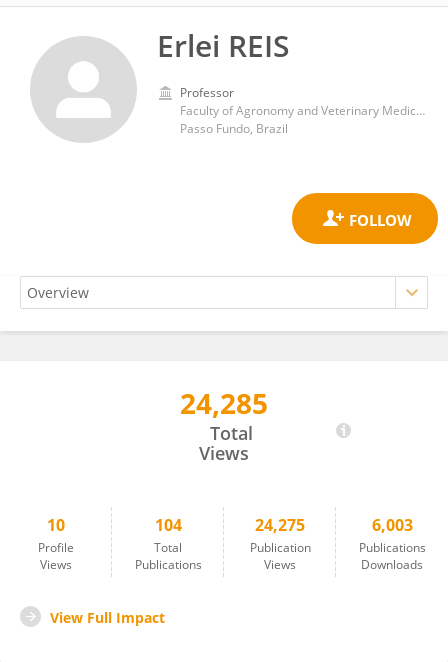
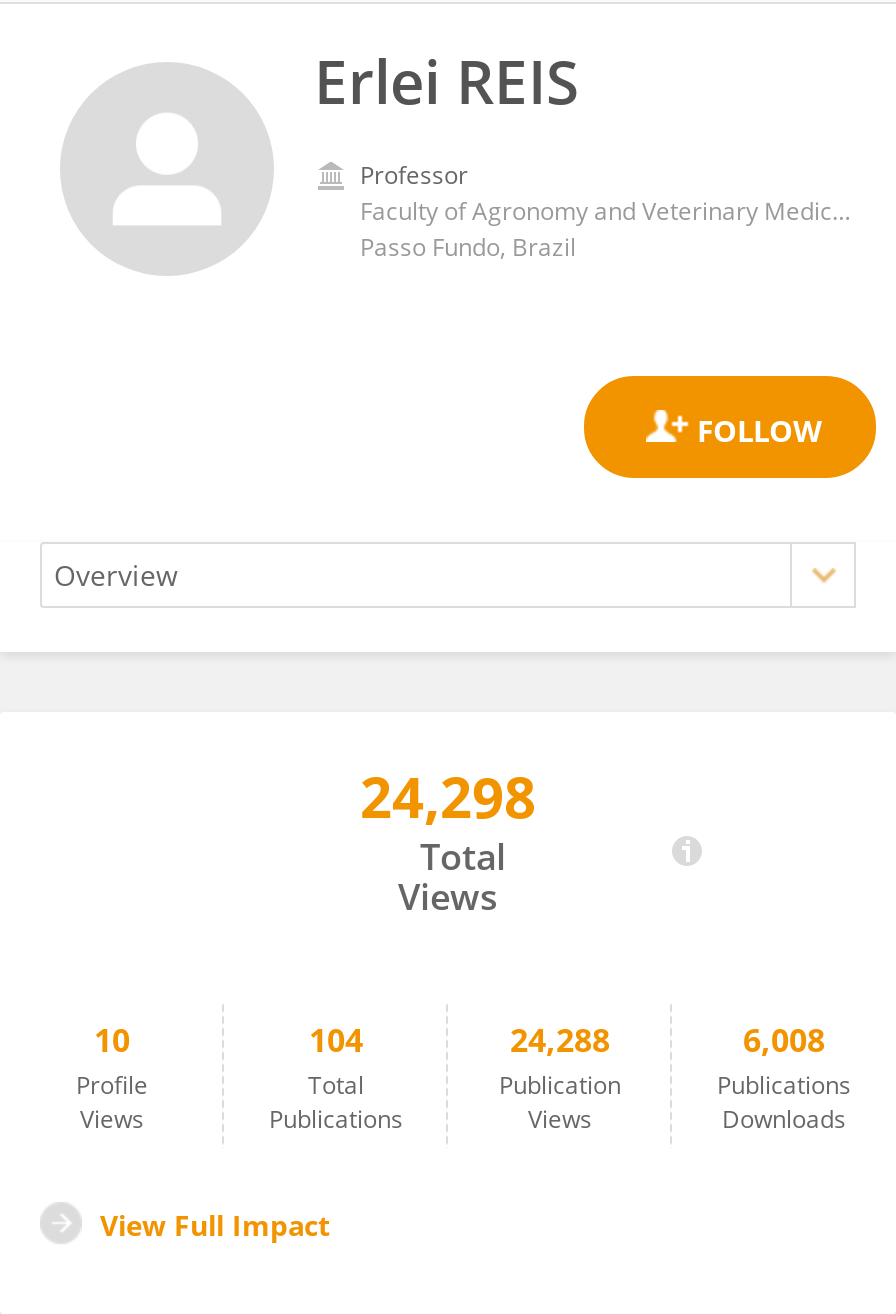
- 24,285
+ 24,298

- 24,275
+ 24,288

- 6,003
+ 6,008
